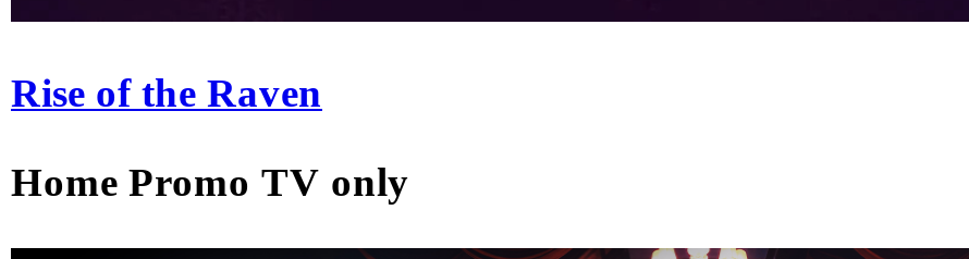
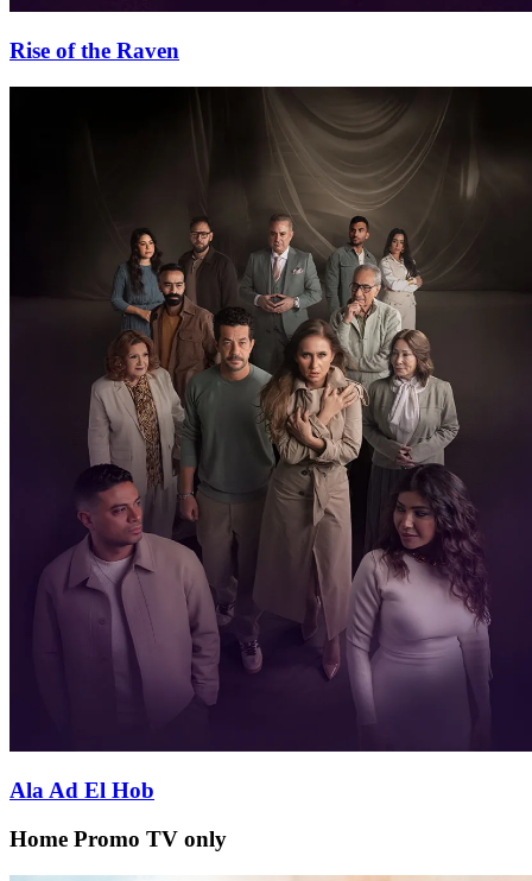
+ Ala Ad El Hob

+ [image]
